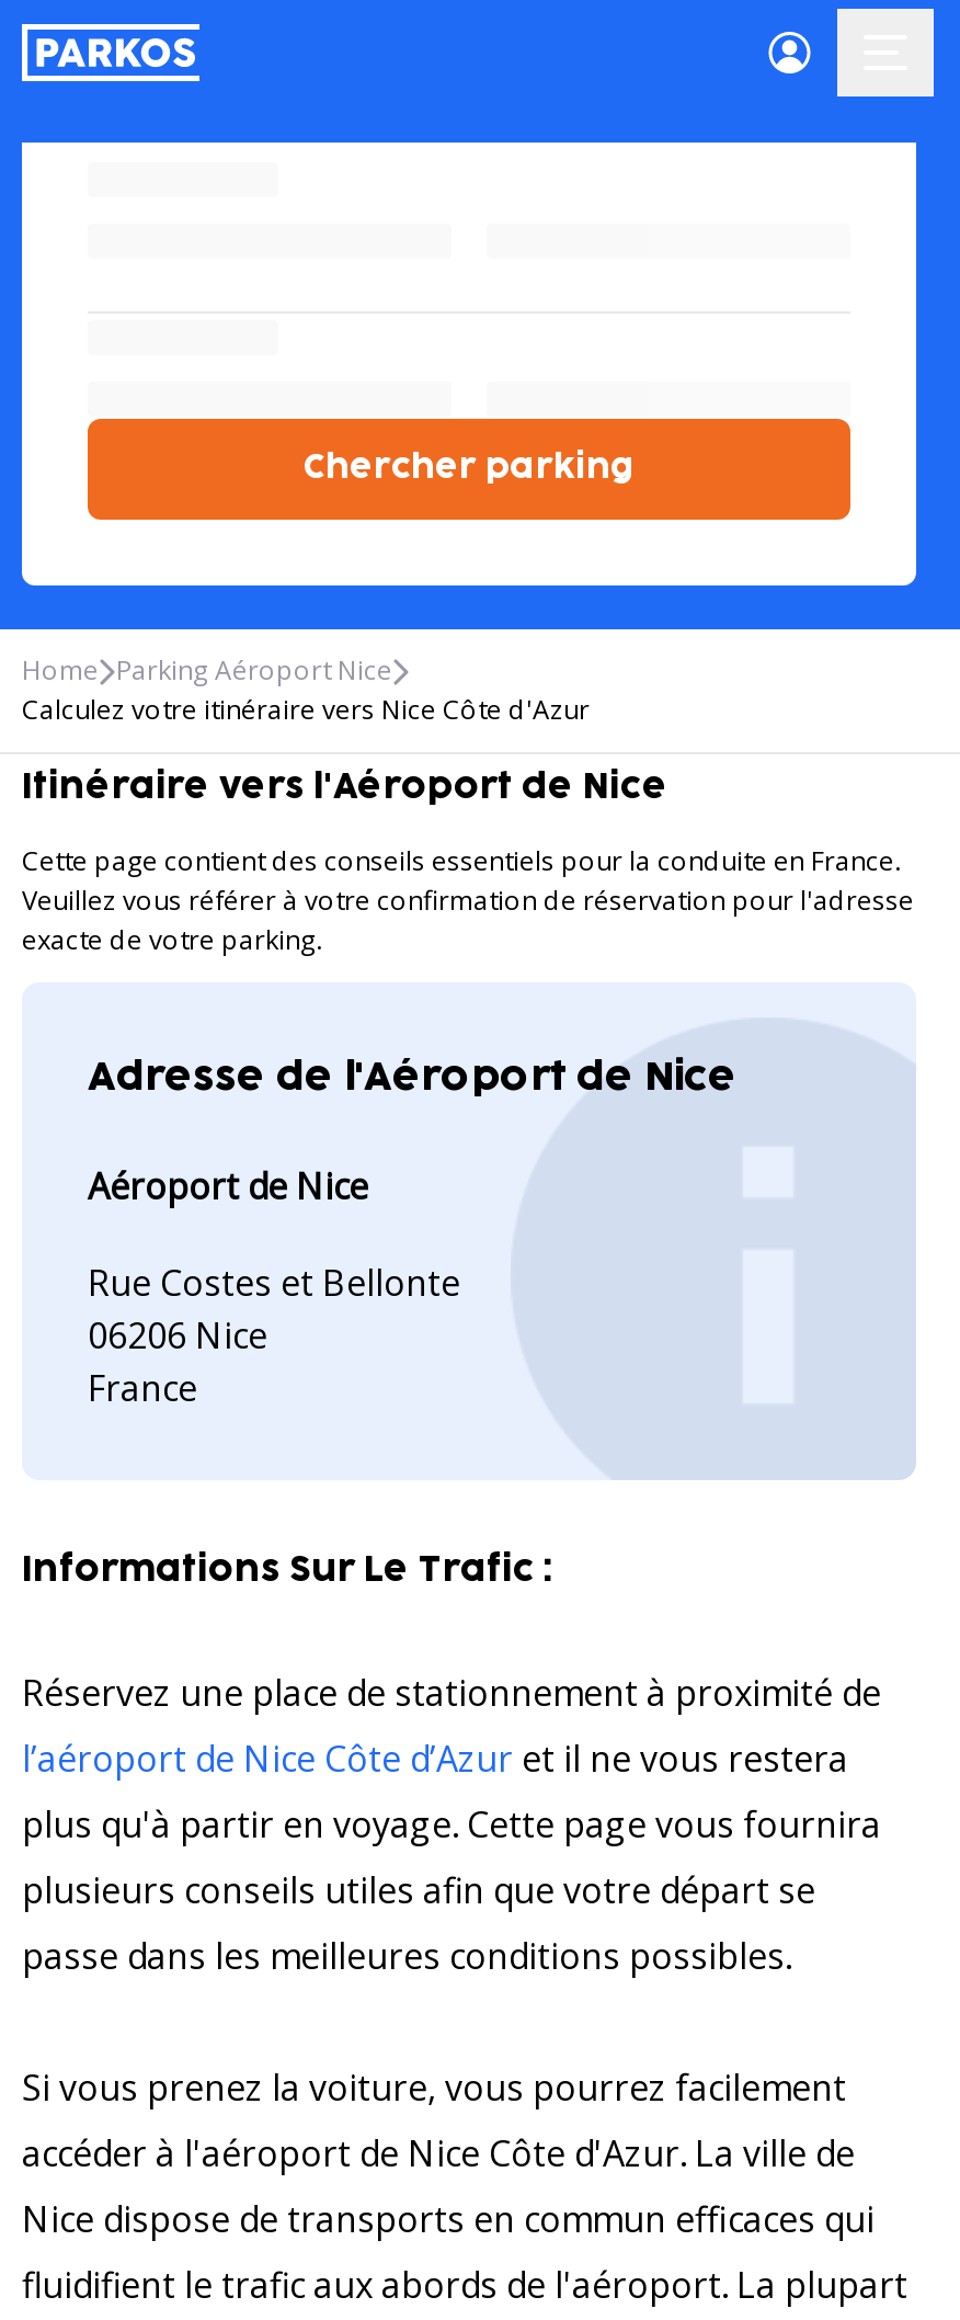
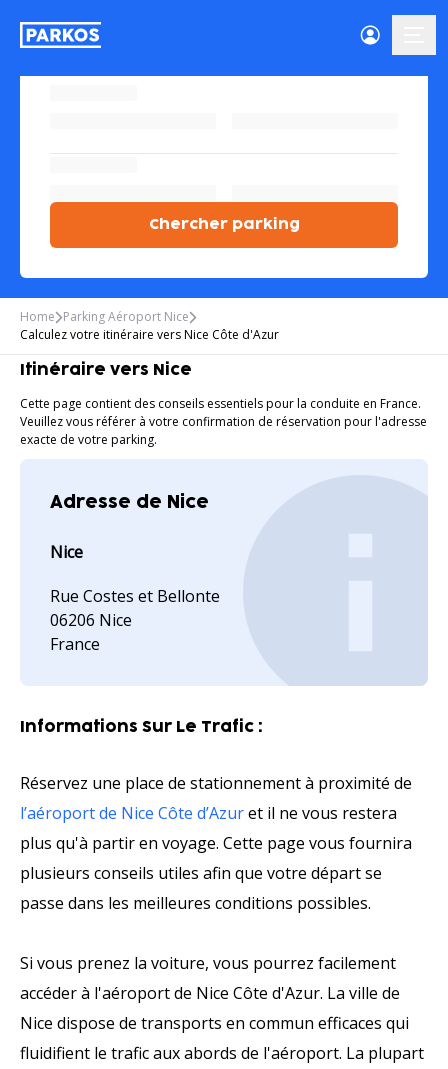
- Itinéraire vers l'Aéroport de Nice
+ Itinéraire vers Nice

- Adresse de l'Aéroport de Nice
+ Adresse de Nice

- Aéroport de Nice
+ Nice
